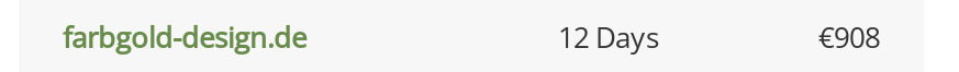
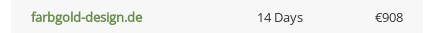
- 12 Days
+ 14 Days
